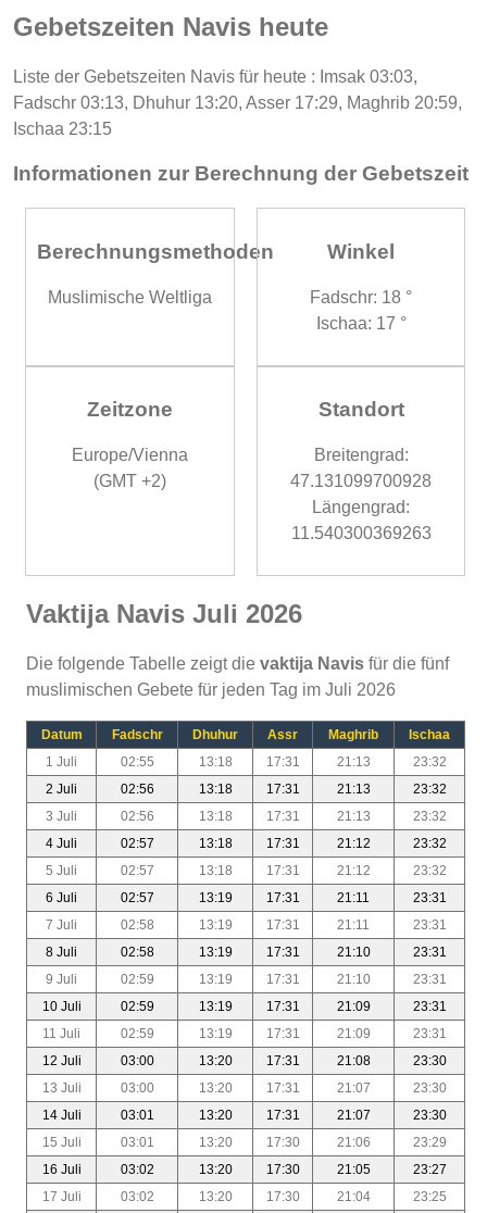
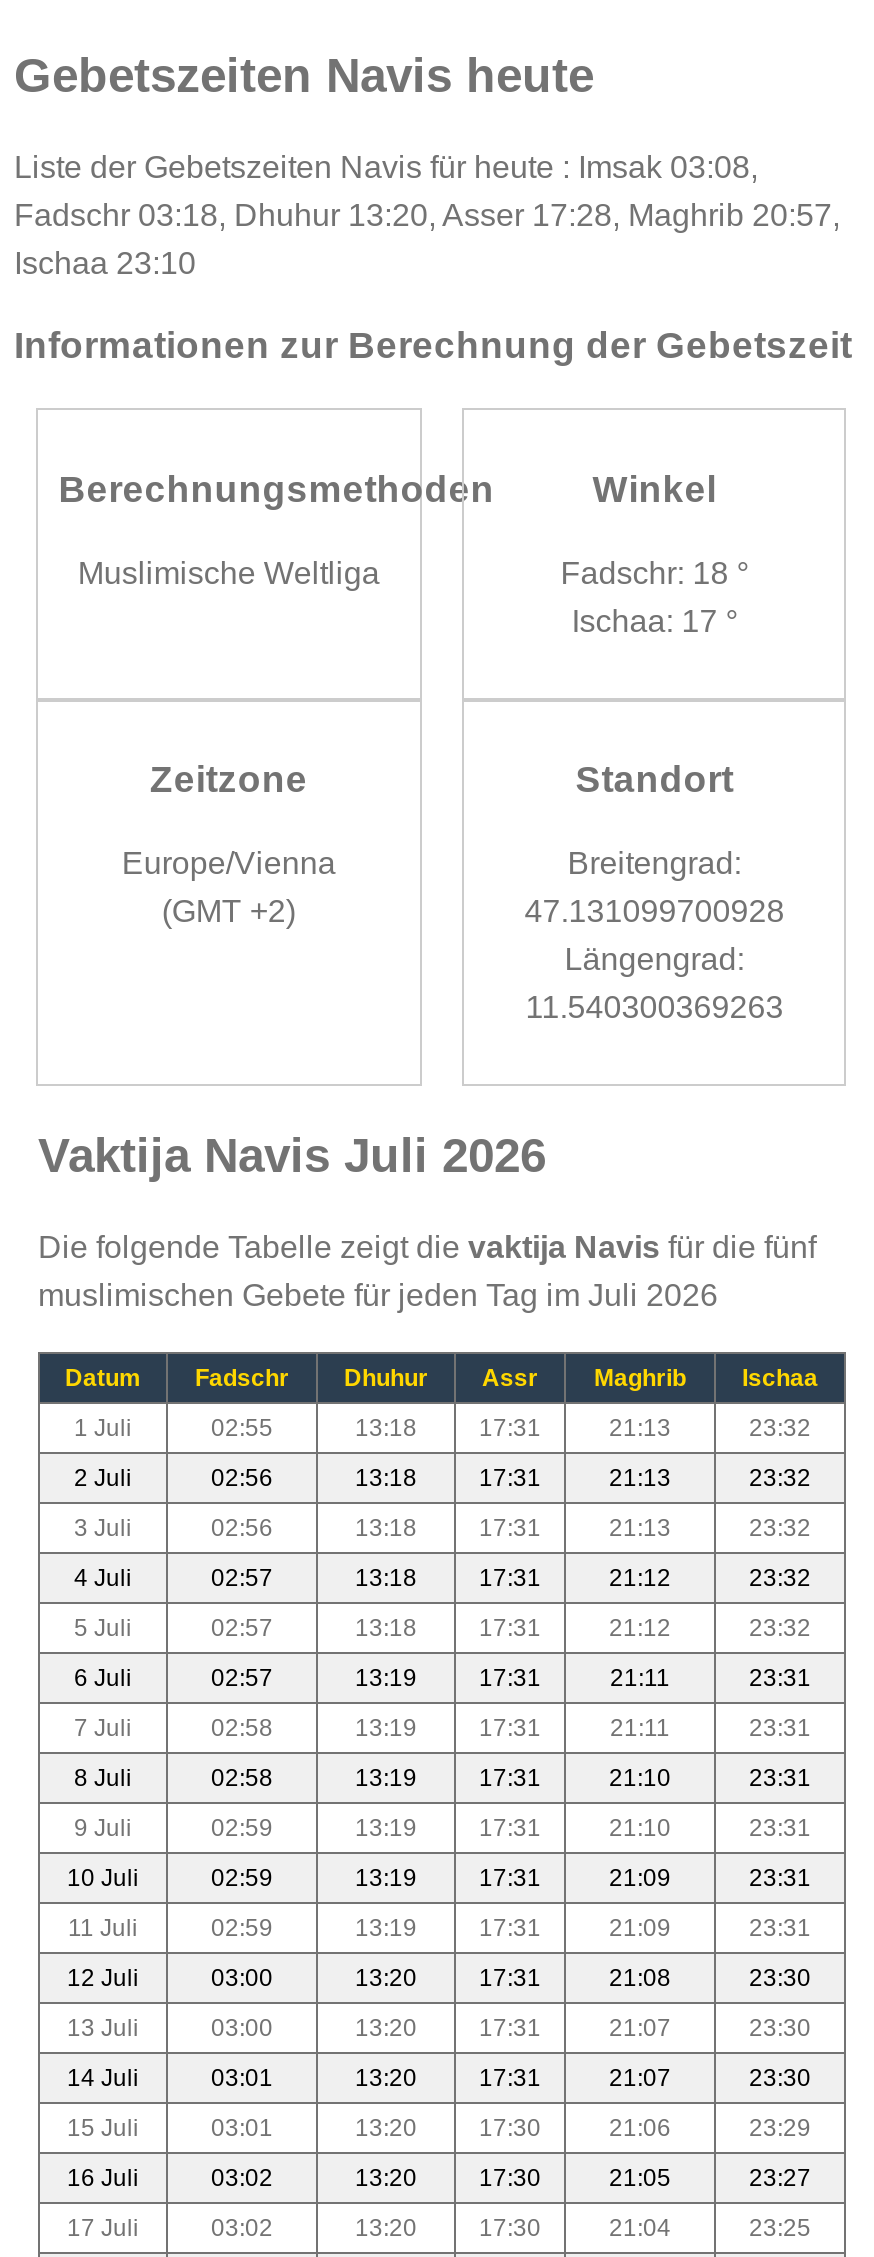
- Liste der Gebetszeiten Navis für heute : Imsak 03:03,
+ Liste der Gebetszeiten Navis für heute : Imsak 03:08,

- Fadschr 03:13, Dhuhur 13:20, Asser 17:29, Maghrib 20:59,
+ Fadschr 03:18, Dhuhur 13:20, Asser 17:28, Maghrib 20:57,

- Ischaa 23:15
+ Ischaa 23:10
